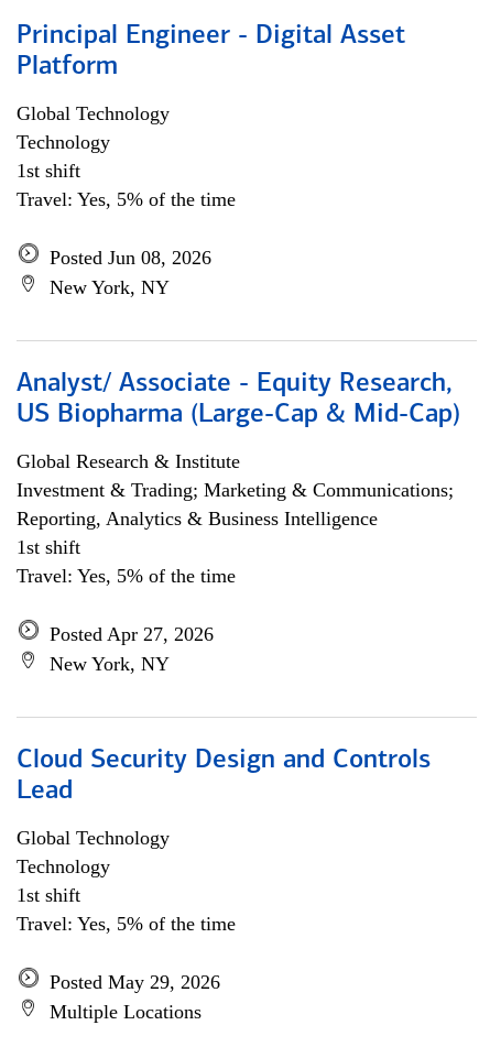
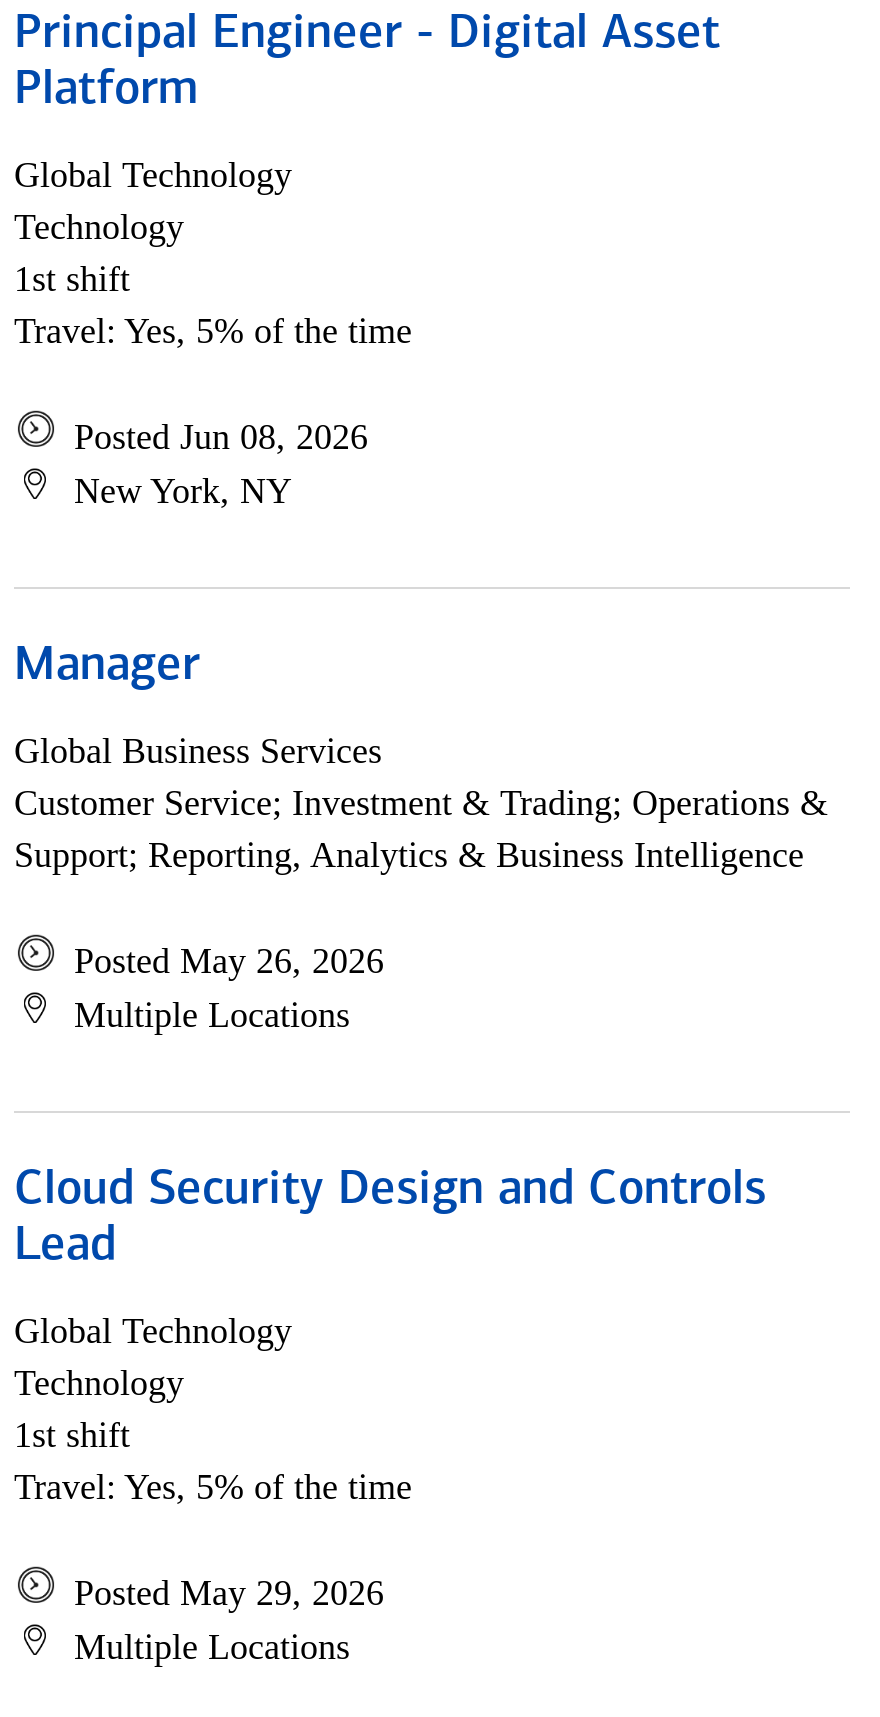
- Analyst/ Associate - Equity Research,
- US Biopharma (Large-Cap & Mid-Cap)
+ Manager

- Global Research & Institute
- Investment & Trading; Marketing & Communications;
- Reporting, Analytics & Business Intelligence
- 1st shift
- Travel: Yes, 5% of the time
+ Global Business Services
+ Customer Service; Investment & Trading; Operations &
+ Support; Reporting, Analytics & Business Intelligence

- Posted Apr 27, 2026
- New York, NY
+ Posted May 26, 2026
+ Multiple Locations
